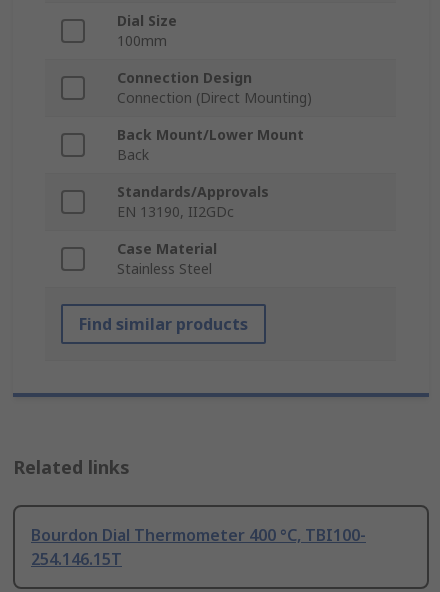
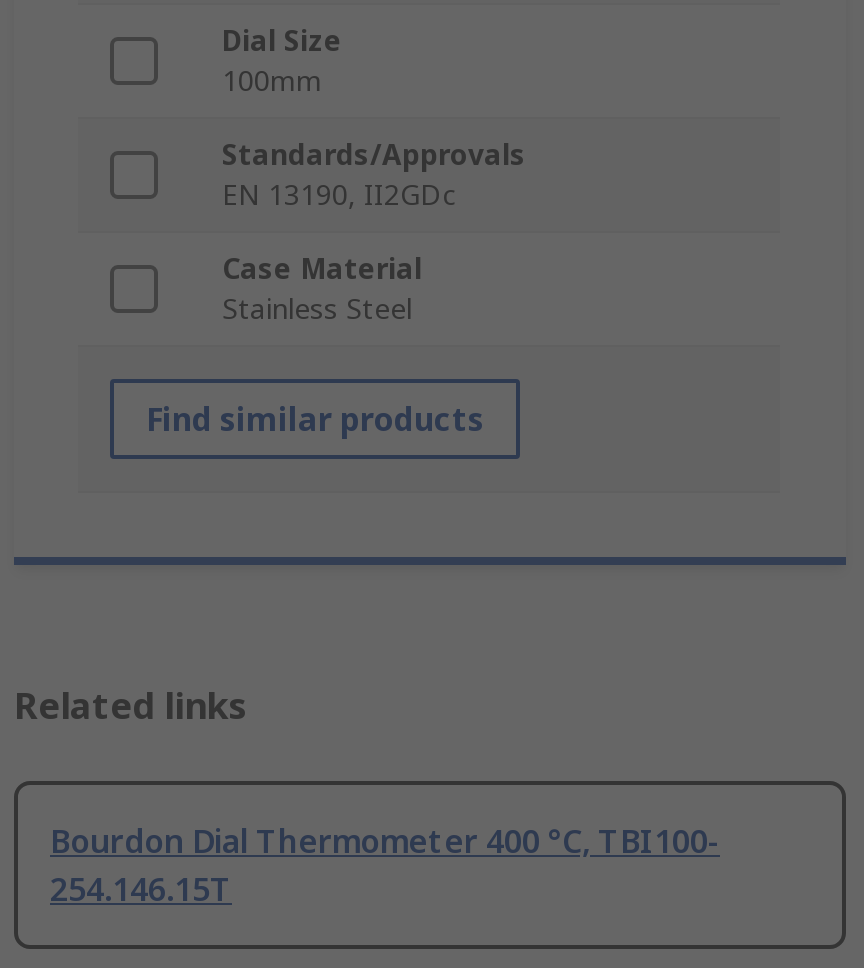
- Connection Design
- Connection (Direct Mounting)
- Back Mount/Lower Mount
- Back
